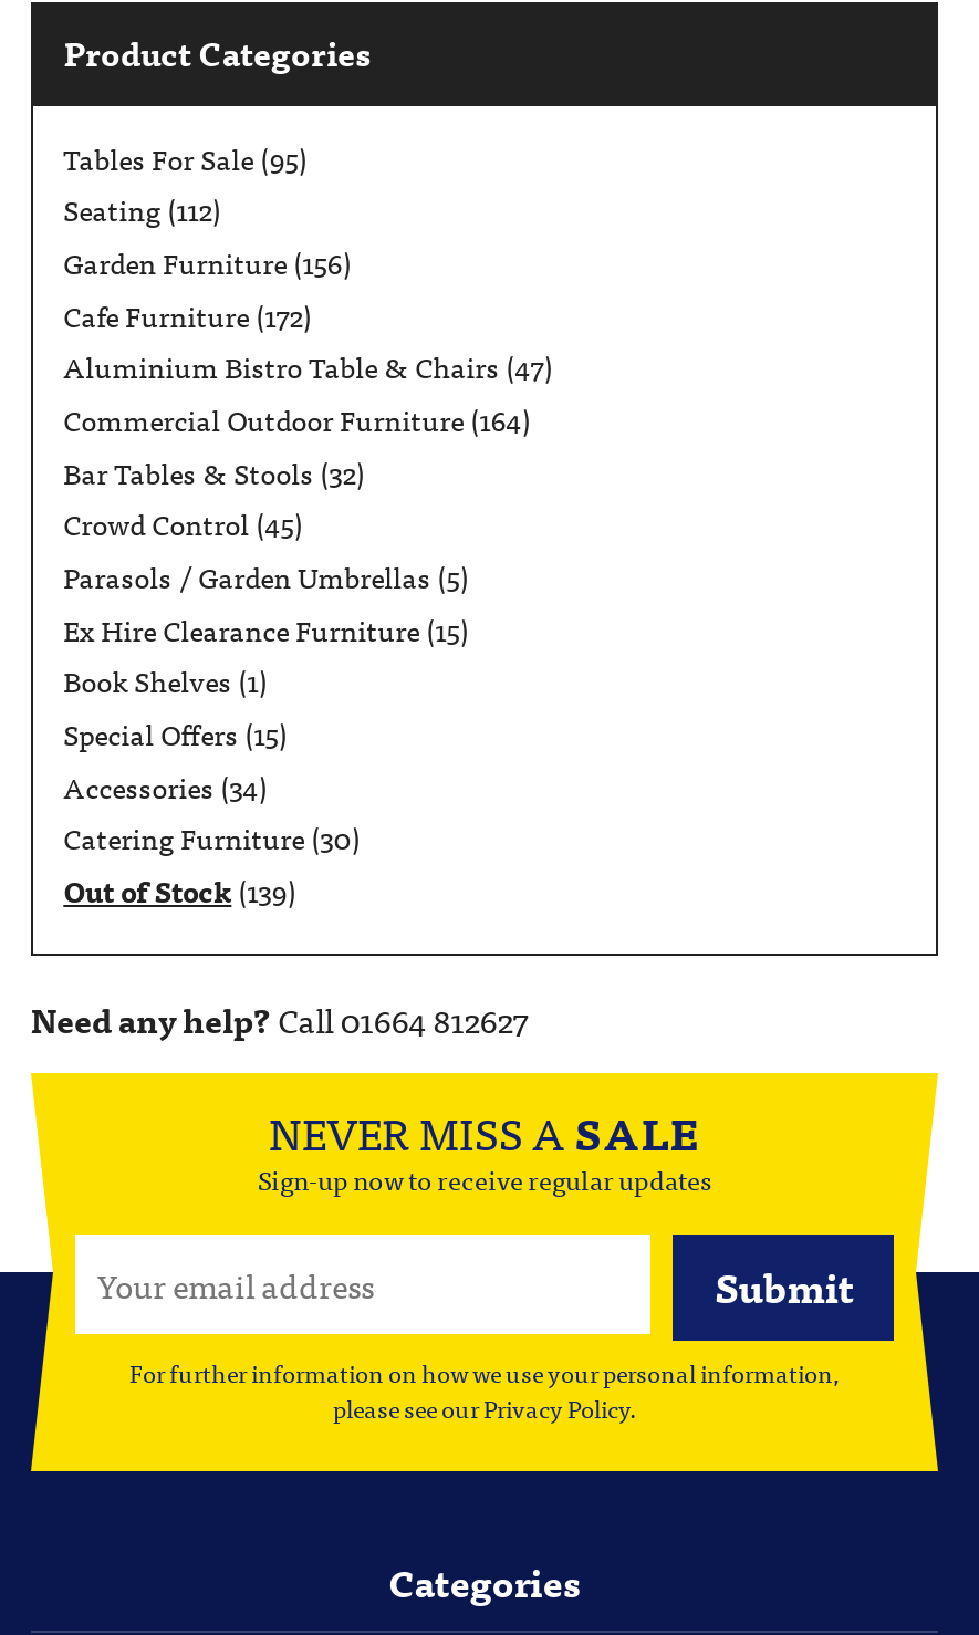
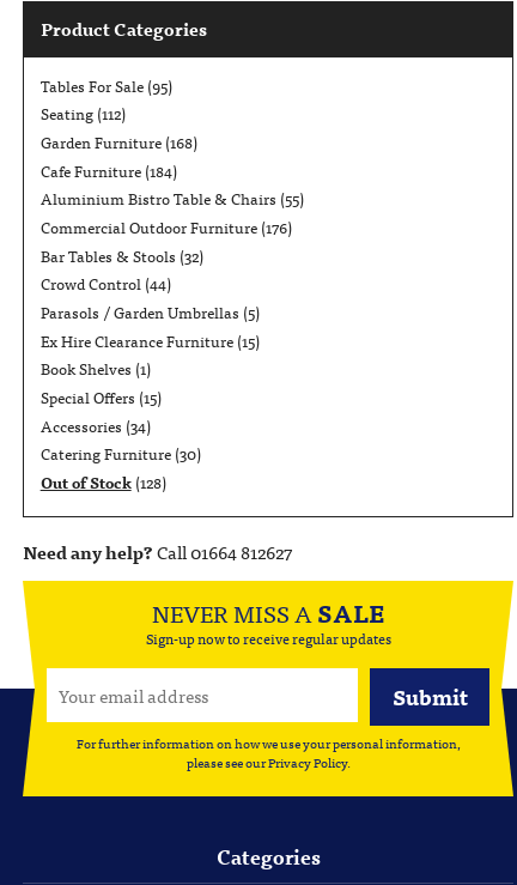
- Garden Furniture (156)
+ Garden Furniture (168)

- Cafe Furniture (172)
+ Cafe Furniture (184)

- Aluminium Bistro Table & Chairs (47)
+ Aluminium Bistro Table & Chairs (55)

- Commercial Outdoor Furniture (164)
+ Commercial Outdoor Furniture (176)

- Crowd Control (45)
+ Crowd Control (44)

- Out of Stock (139)
+ Out of Stock (128)
